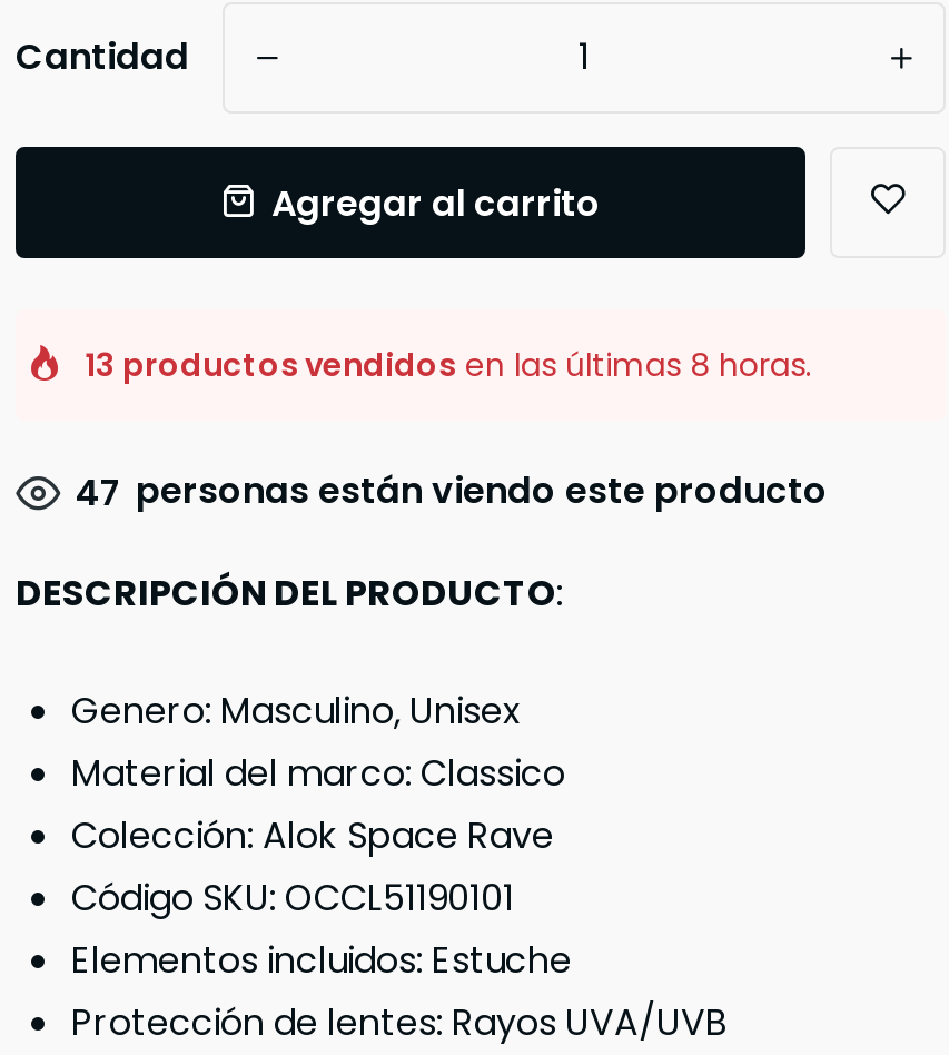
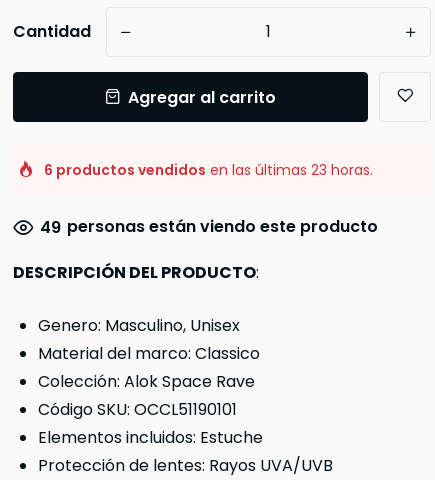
- 13 productos vendidos en las últimas 8 horas.
+ 6 productos vendidos en las últimas 23 horas.

- 47 personas están viendo este producto
+ 49 personas están viendo este producto
